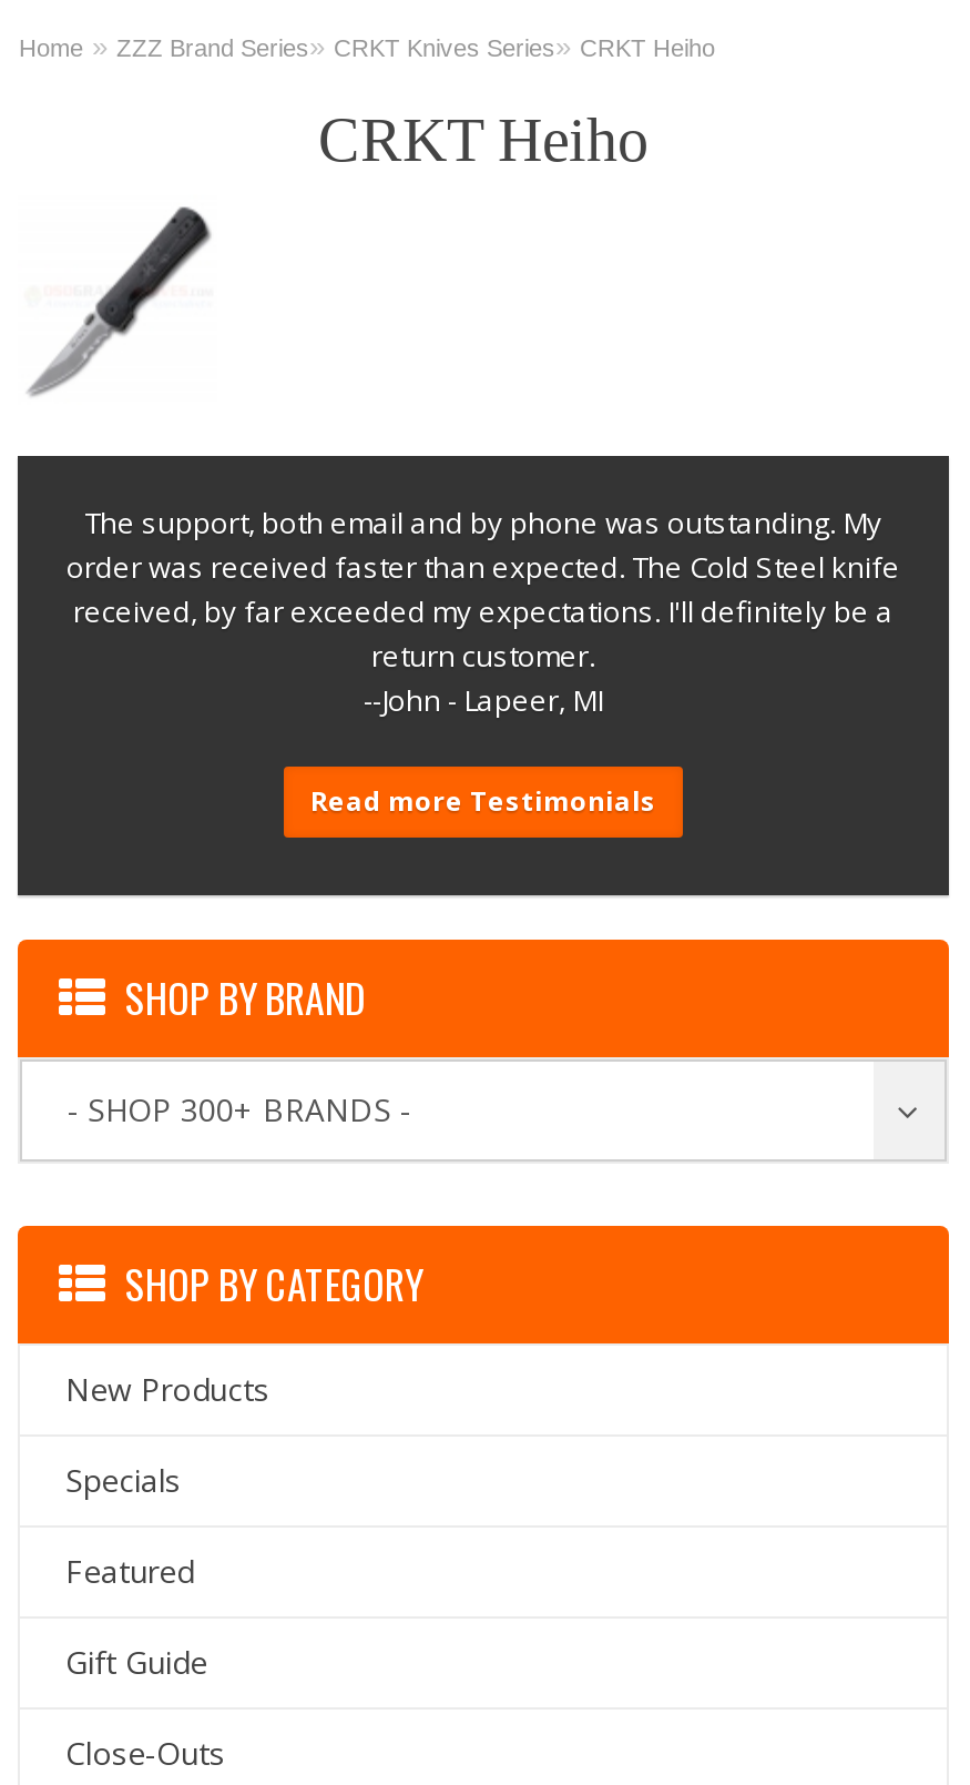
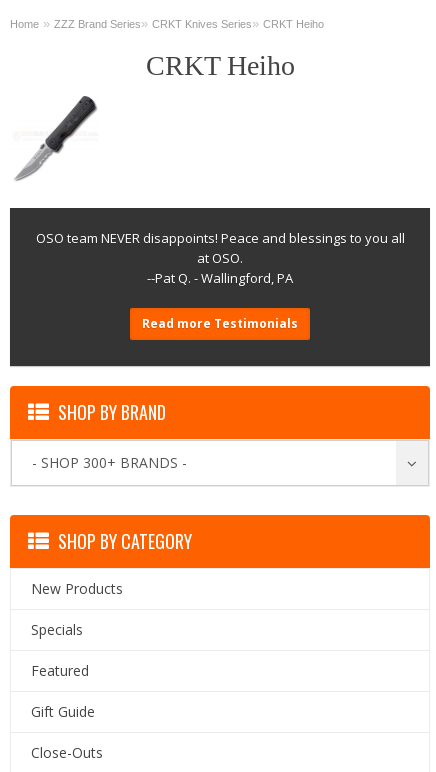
- The support, both email and by phone was outstanding. My
- order was received faster than expected. The Cold Steel knife
- received, by far exceeded my expectations. I'll definitely be a
- return customer.
- --John - Lapeer, MI
+ OSO team NEVER disappoints! Peace and blessings to you all
+ at OSO.
+ --Pat Q. - Wallingford, PA
